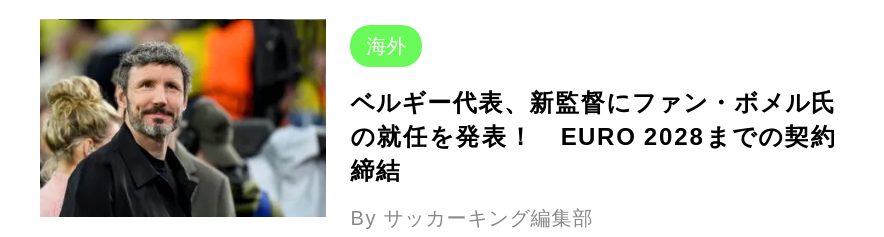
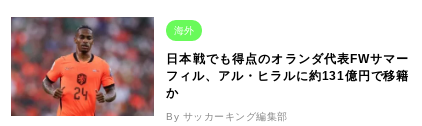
- [image]
- ベルギー代表、新監督にファン・ボメル氏
- の就任を発表！ EURO 2028までの契約
- 締結
+ [image]
+ 日本戦でも得点のオランダ代表FWサマー
+ フィル、アル・ヒラルに約131億円で移籍
+ か
